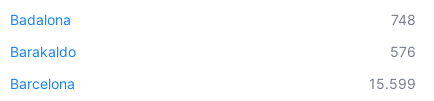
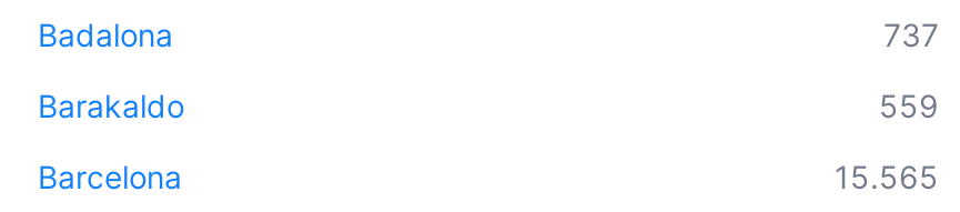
- 748
+ 737

- 576
+ 559

- 15.599
+ 15.565
